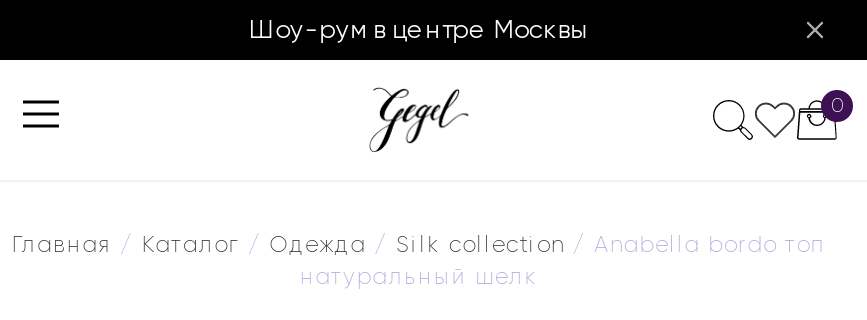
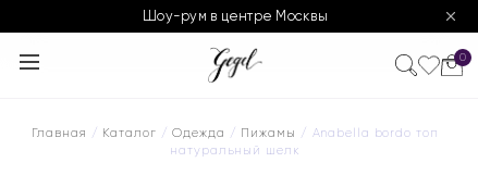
- Главная / Каталог / Одежда / Silk collection / Anabella bordo топ
+ Главная / Каталог / Одежда / Пижамы / Anabella bordo топ
